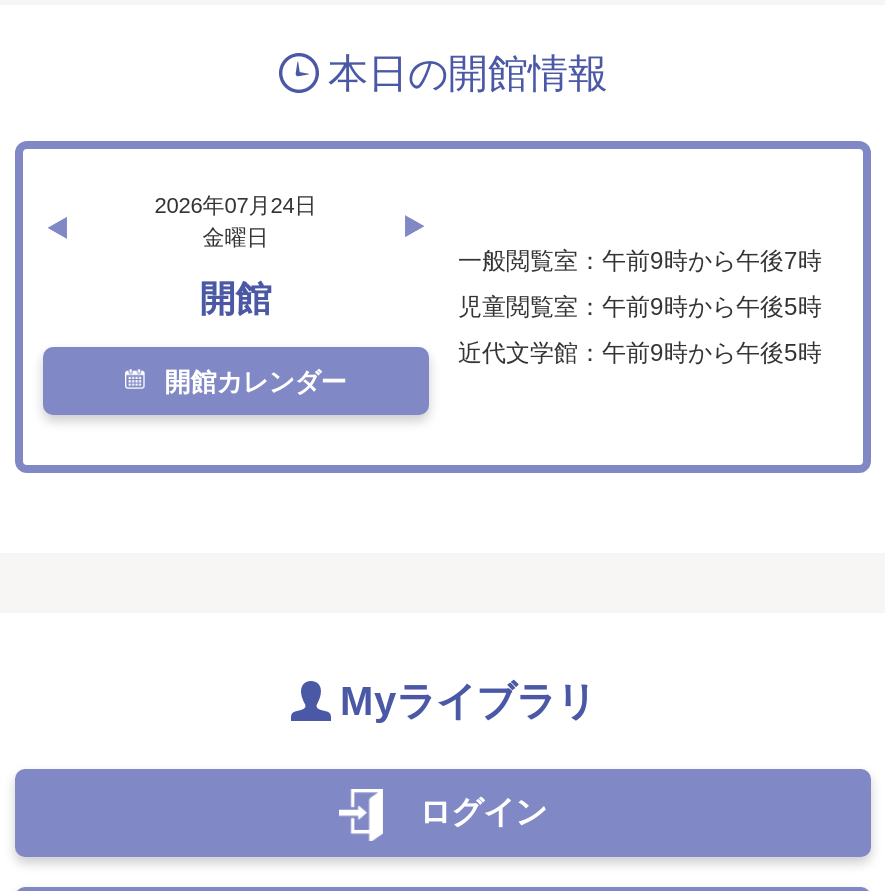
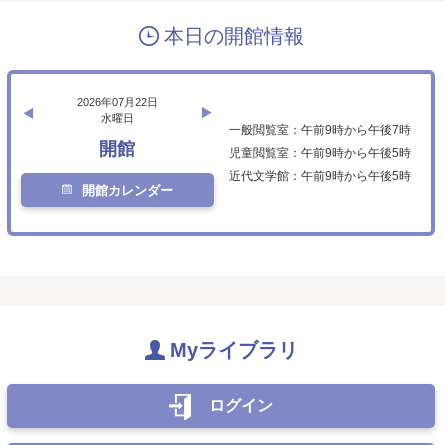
- 2026年07月24日
+ 2026年07月22日

- 金曜日
+ 水曜日
